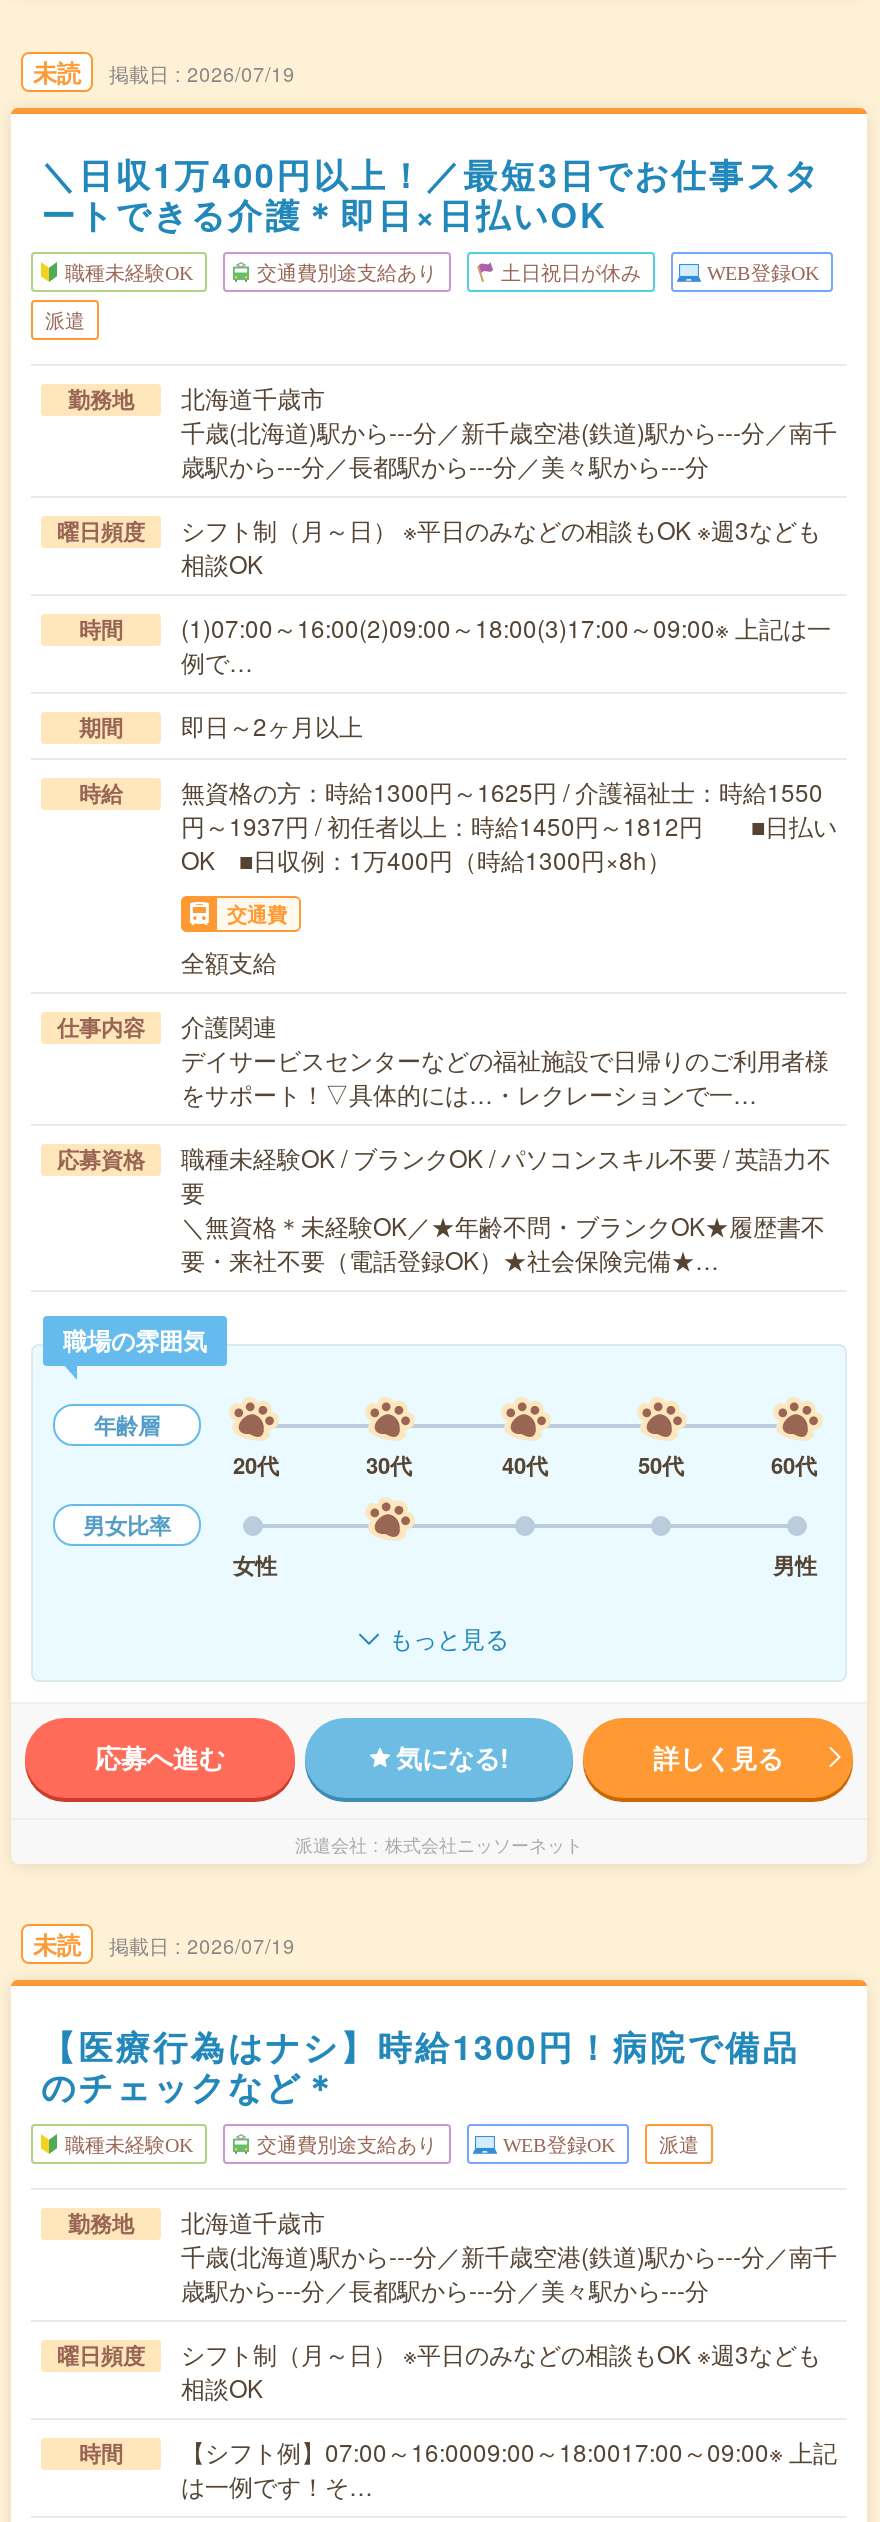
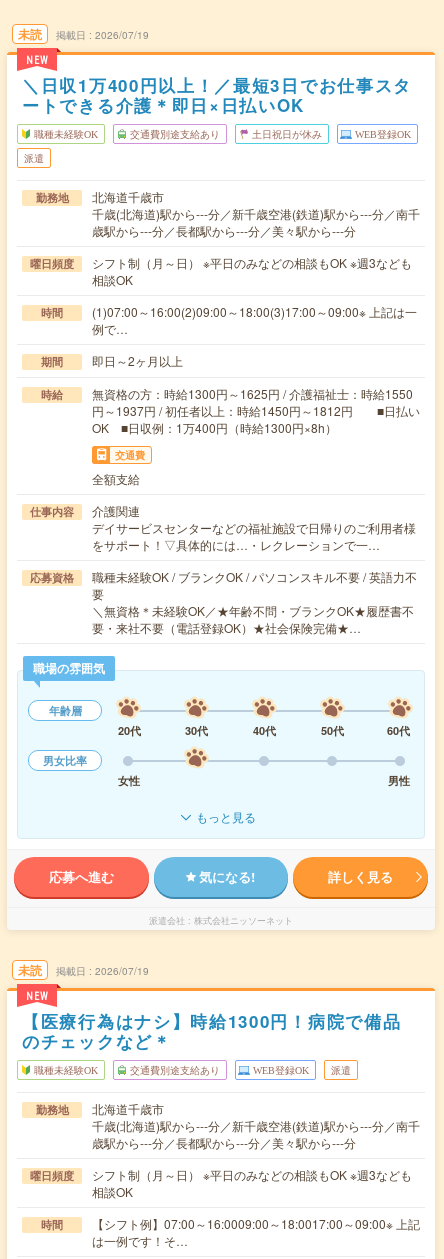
+ NEW

+ NEW
